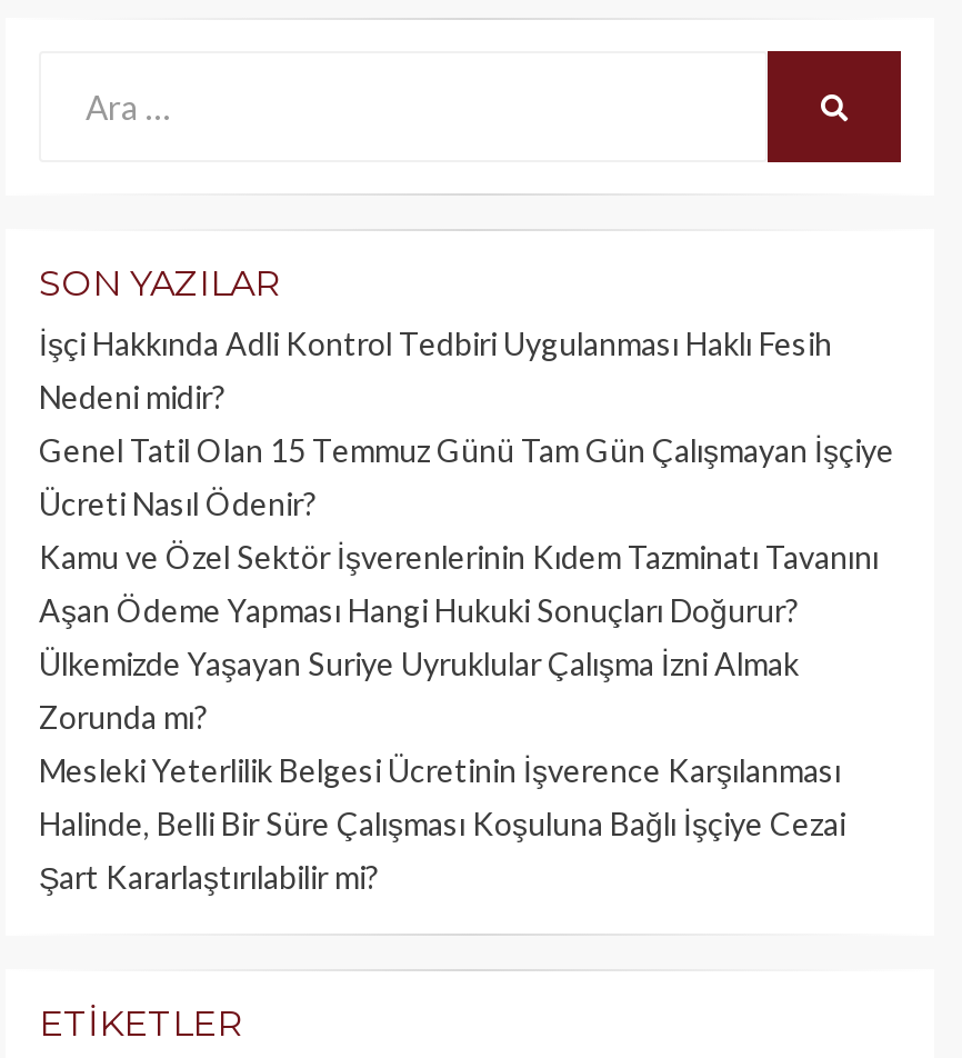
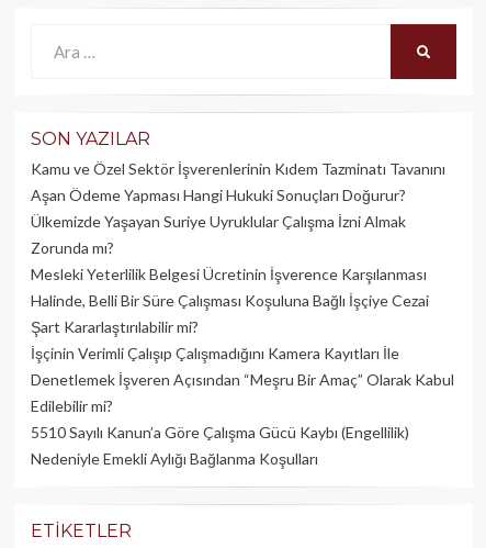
- İşçi Hakkında Adli Kontrol Tedbiri Uygulanması Haklı Fesih
- Nedeni midir?
- Genel Tatil Olan 15 Temmuz Günü Tam Gün Çalışmayan İşçiye
- Ücreti Nasıl Ödenir?

moved up: Kamu ve Özel Sektör İşverenlerinin Kıdem Tazminatı Tavanını | Aşan Ödeme Yapması Hangi Hukuki Sonuçları Doğurur? | Ülkemizde Yaşayan Suriye Uyruklular Çalışma İzni Almak | Zorunda mı? | Mesleki Yeterlilik Belgesi Ücretinin İşverence Karşılanması | Halinde, Belli Bir Süre Çalışması Koşuluna Bağlı İşçiye Cezai | Şart Kararlaştırılabilir mi?

+ İşçinin Verimli Çalışıp Çalışmadığını Kamera Kayıtları İle
+ Denetlemek İşveren Açısından “Meşru Bir Amaç” Olarak Kabul
+ Edilebilir mi?
+ 5510 Sayılı Kanun’a Göre Çalışma Gücü Kaybı (Engellilik)
+ Nedeniyle Emekli Aylığı Bağlanma Koşulları
